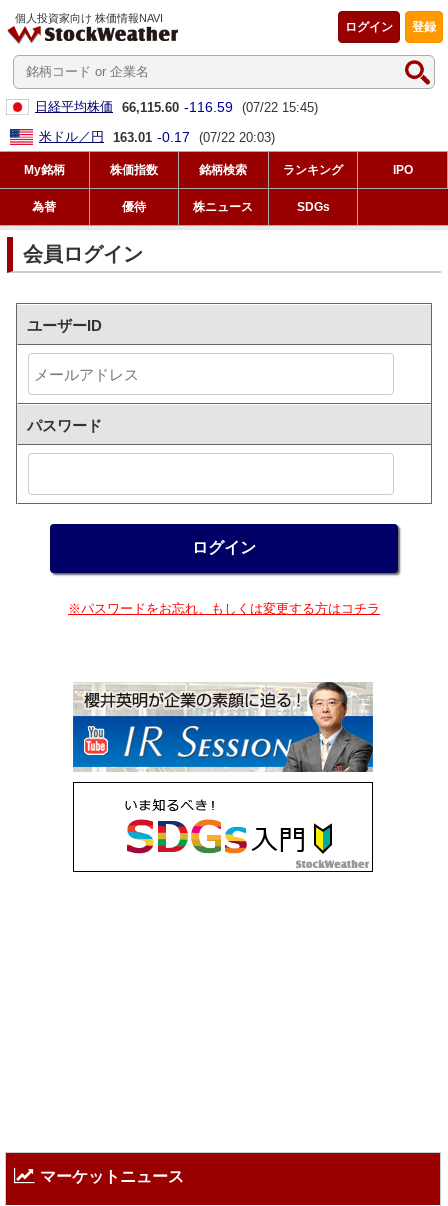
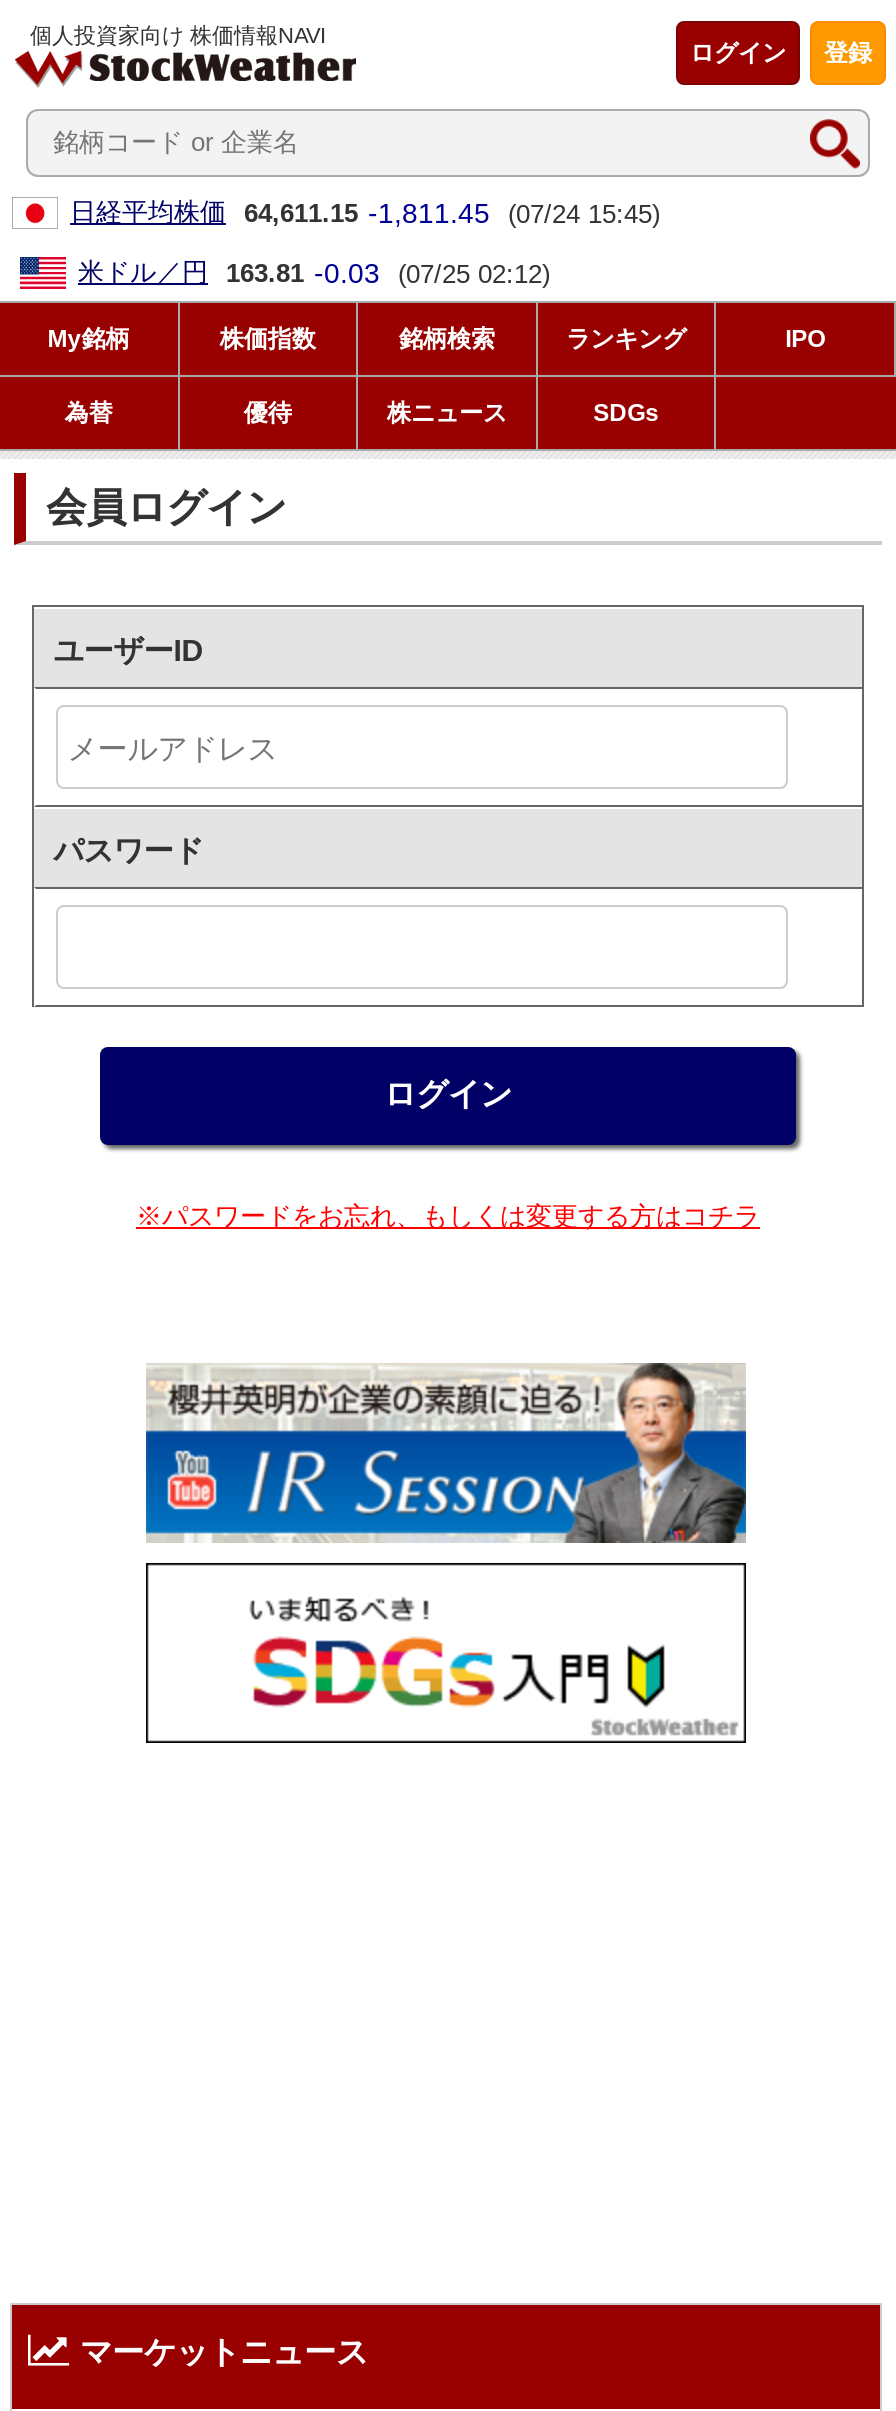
- 日経平均株価 66,115.60 -116.59 (07/22 15:45)
+ 日経平均株価 64,611.15 -1,811.45 (07/24 15:45)

- 米ドル／円 163.01 -0.17 (07/22 20:03)
+ 米ドル／円 163.81 -0.03 (07/25 02:12)
